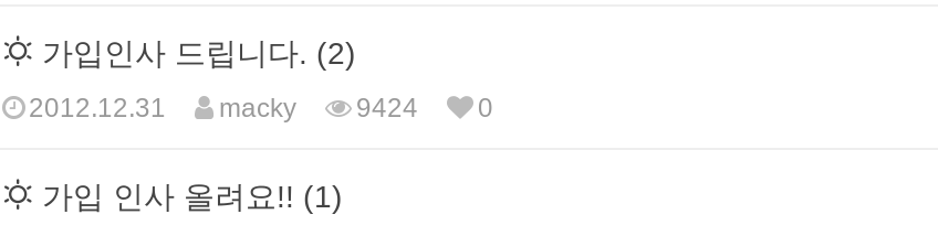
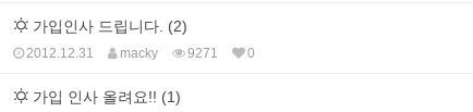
- 2012.12.31 macky 9424 0
+ 2012.12.31 macky 9271 0
